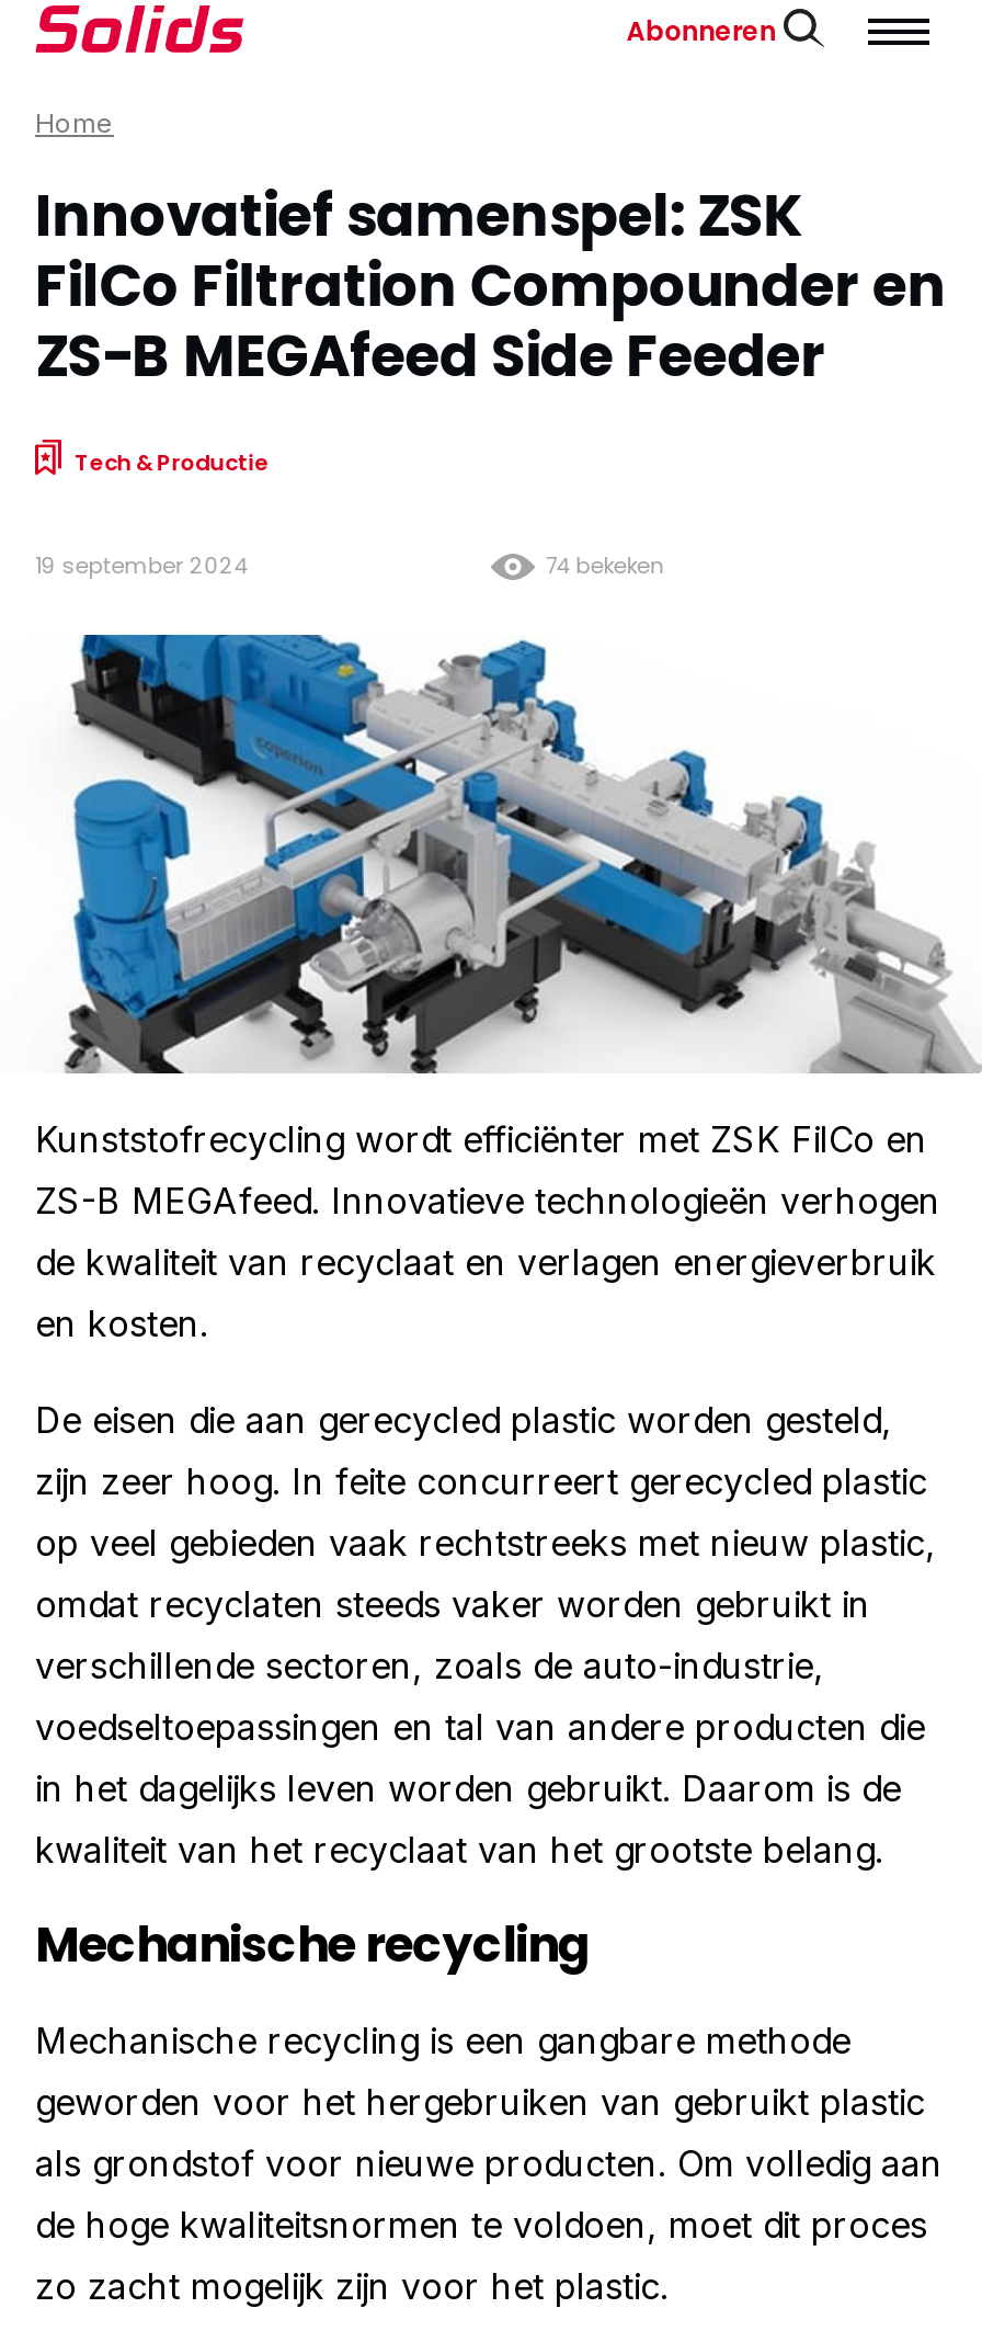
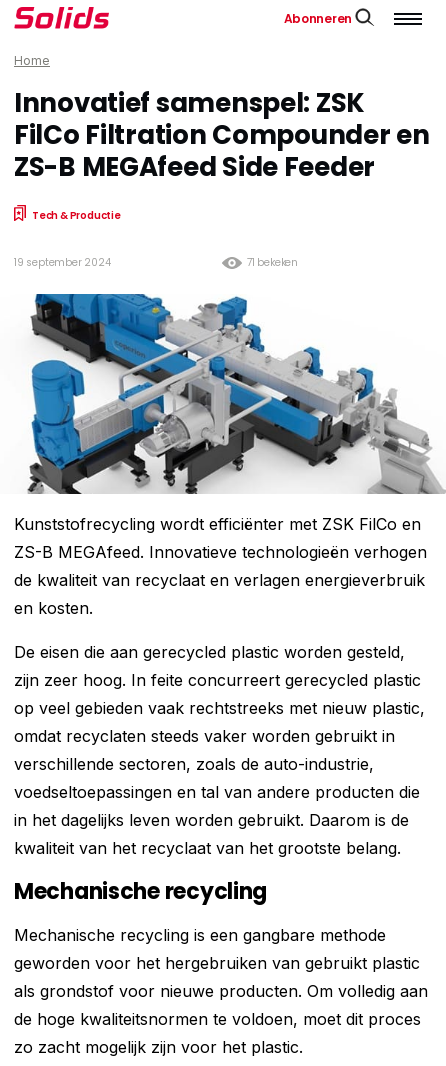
- 74 bekeken
+ 71 bekeken
